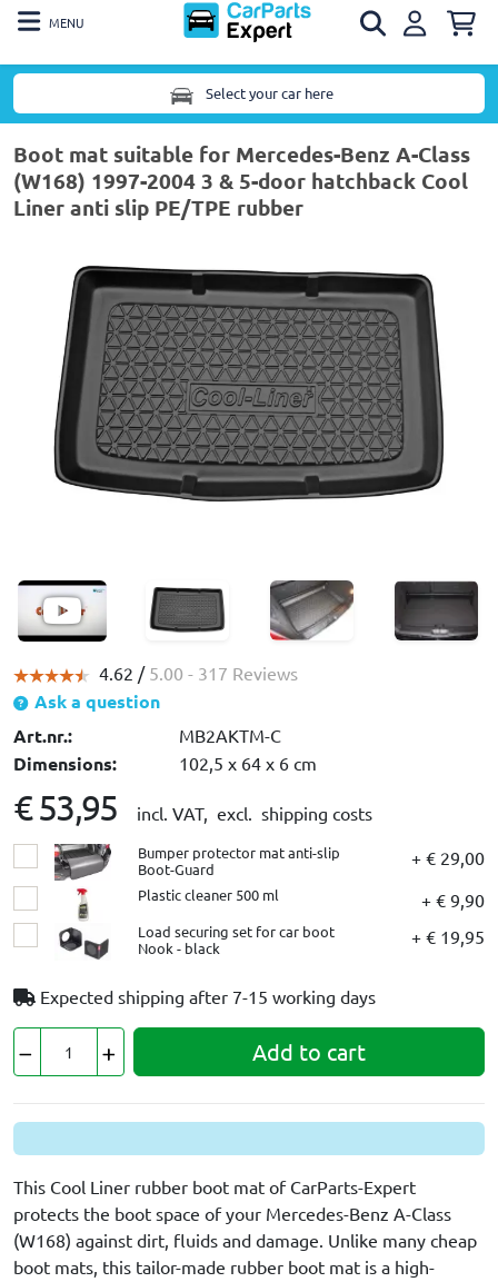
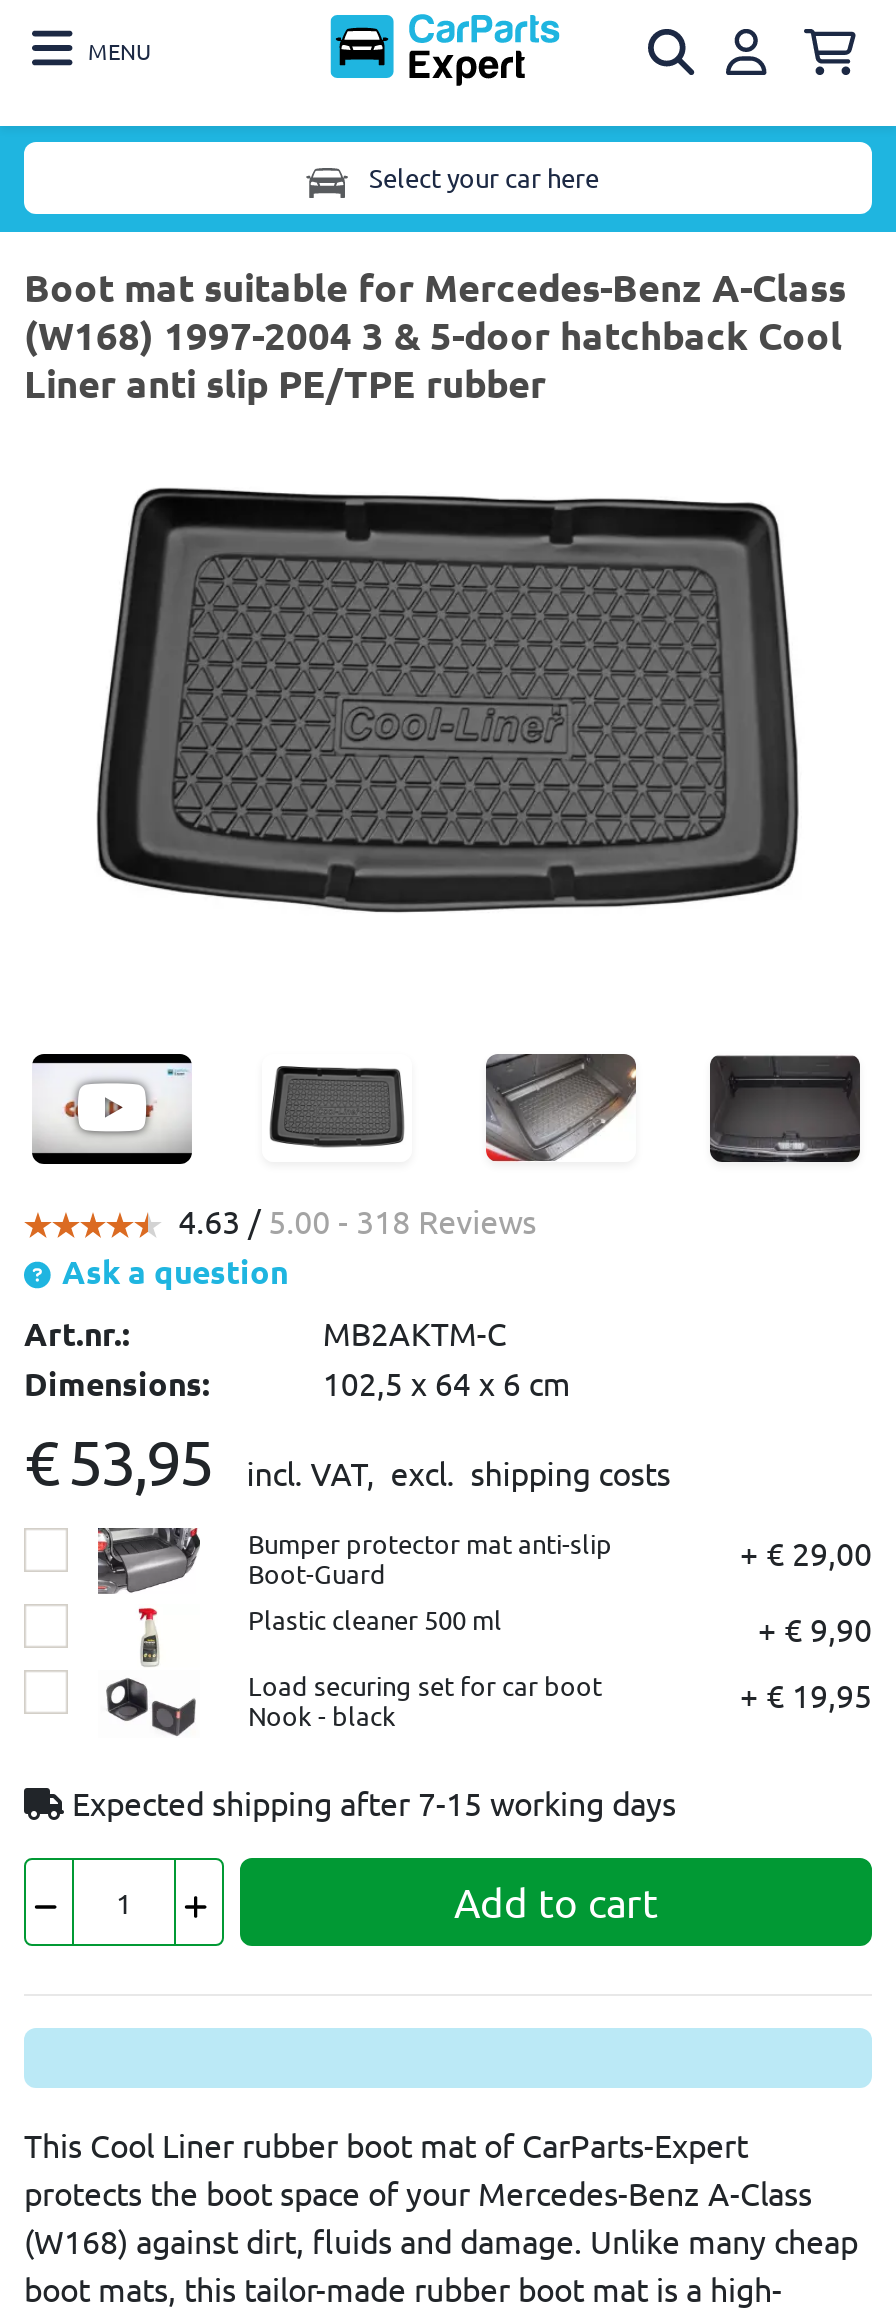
- 4.62 / 5.00 - 317 Reviews
+ 4.63 / 5.00 - 318 Reviews
